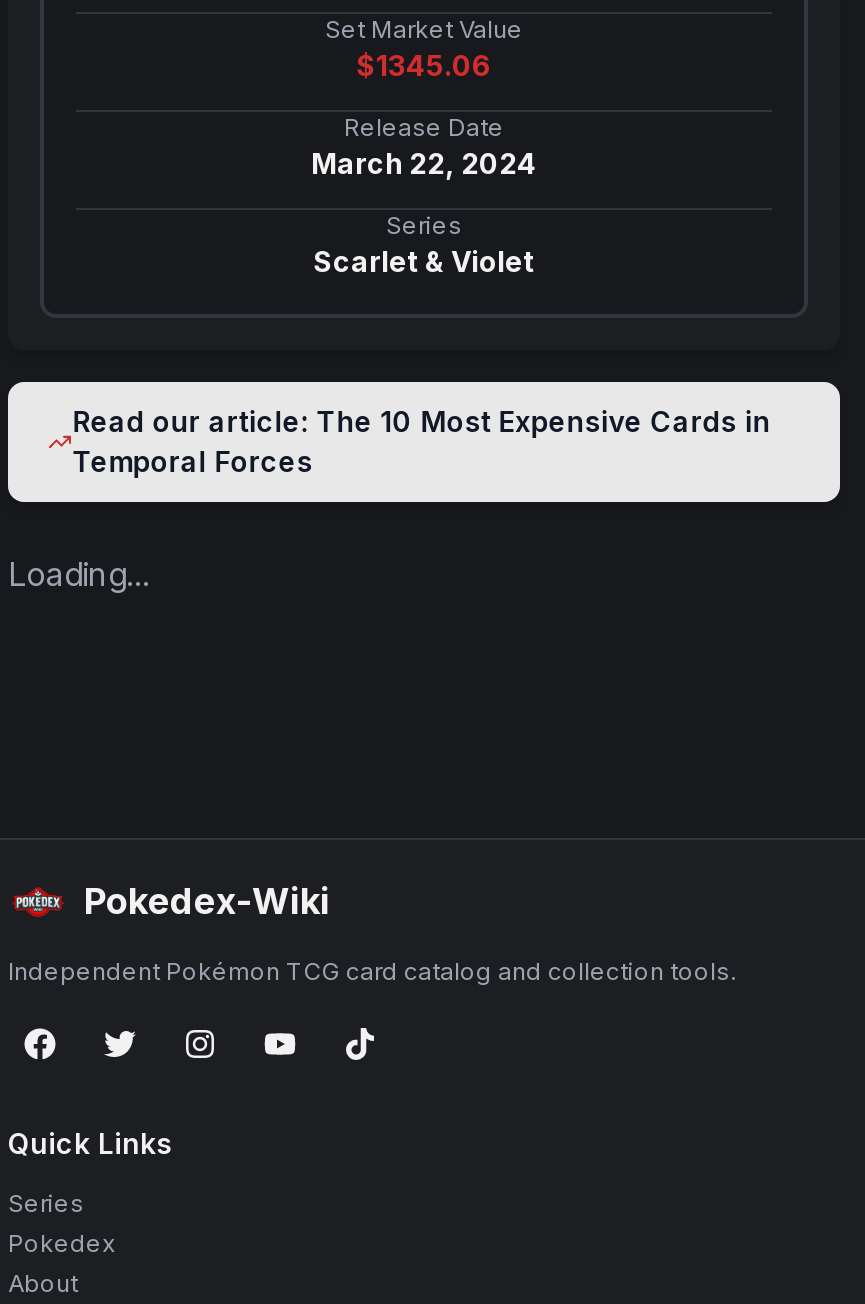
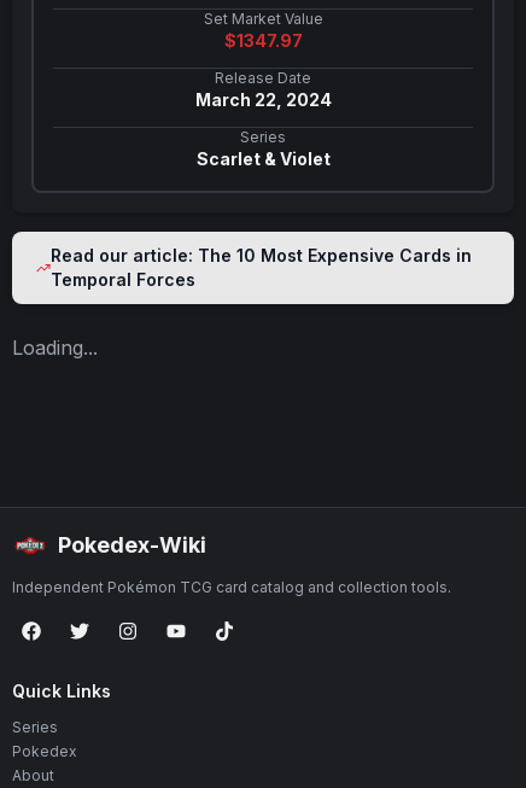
- $1345.06
+ $1347.97
